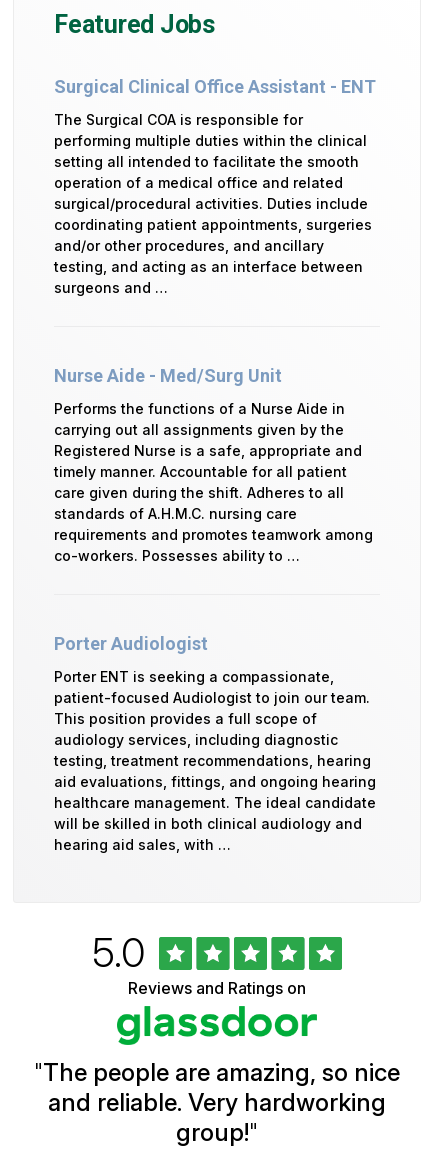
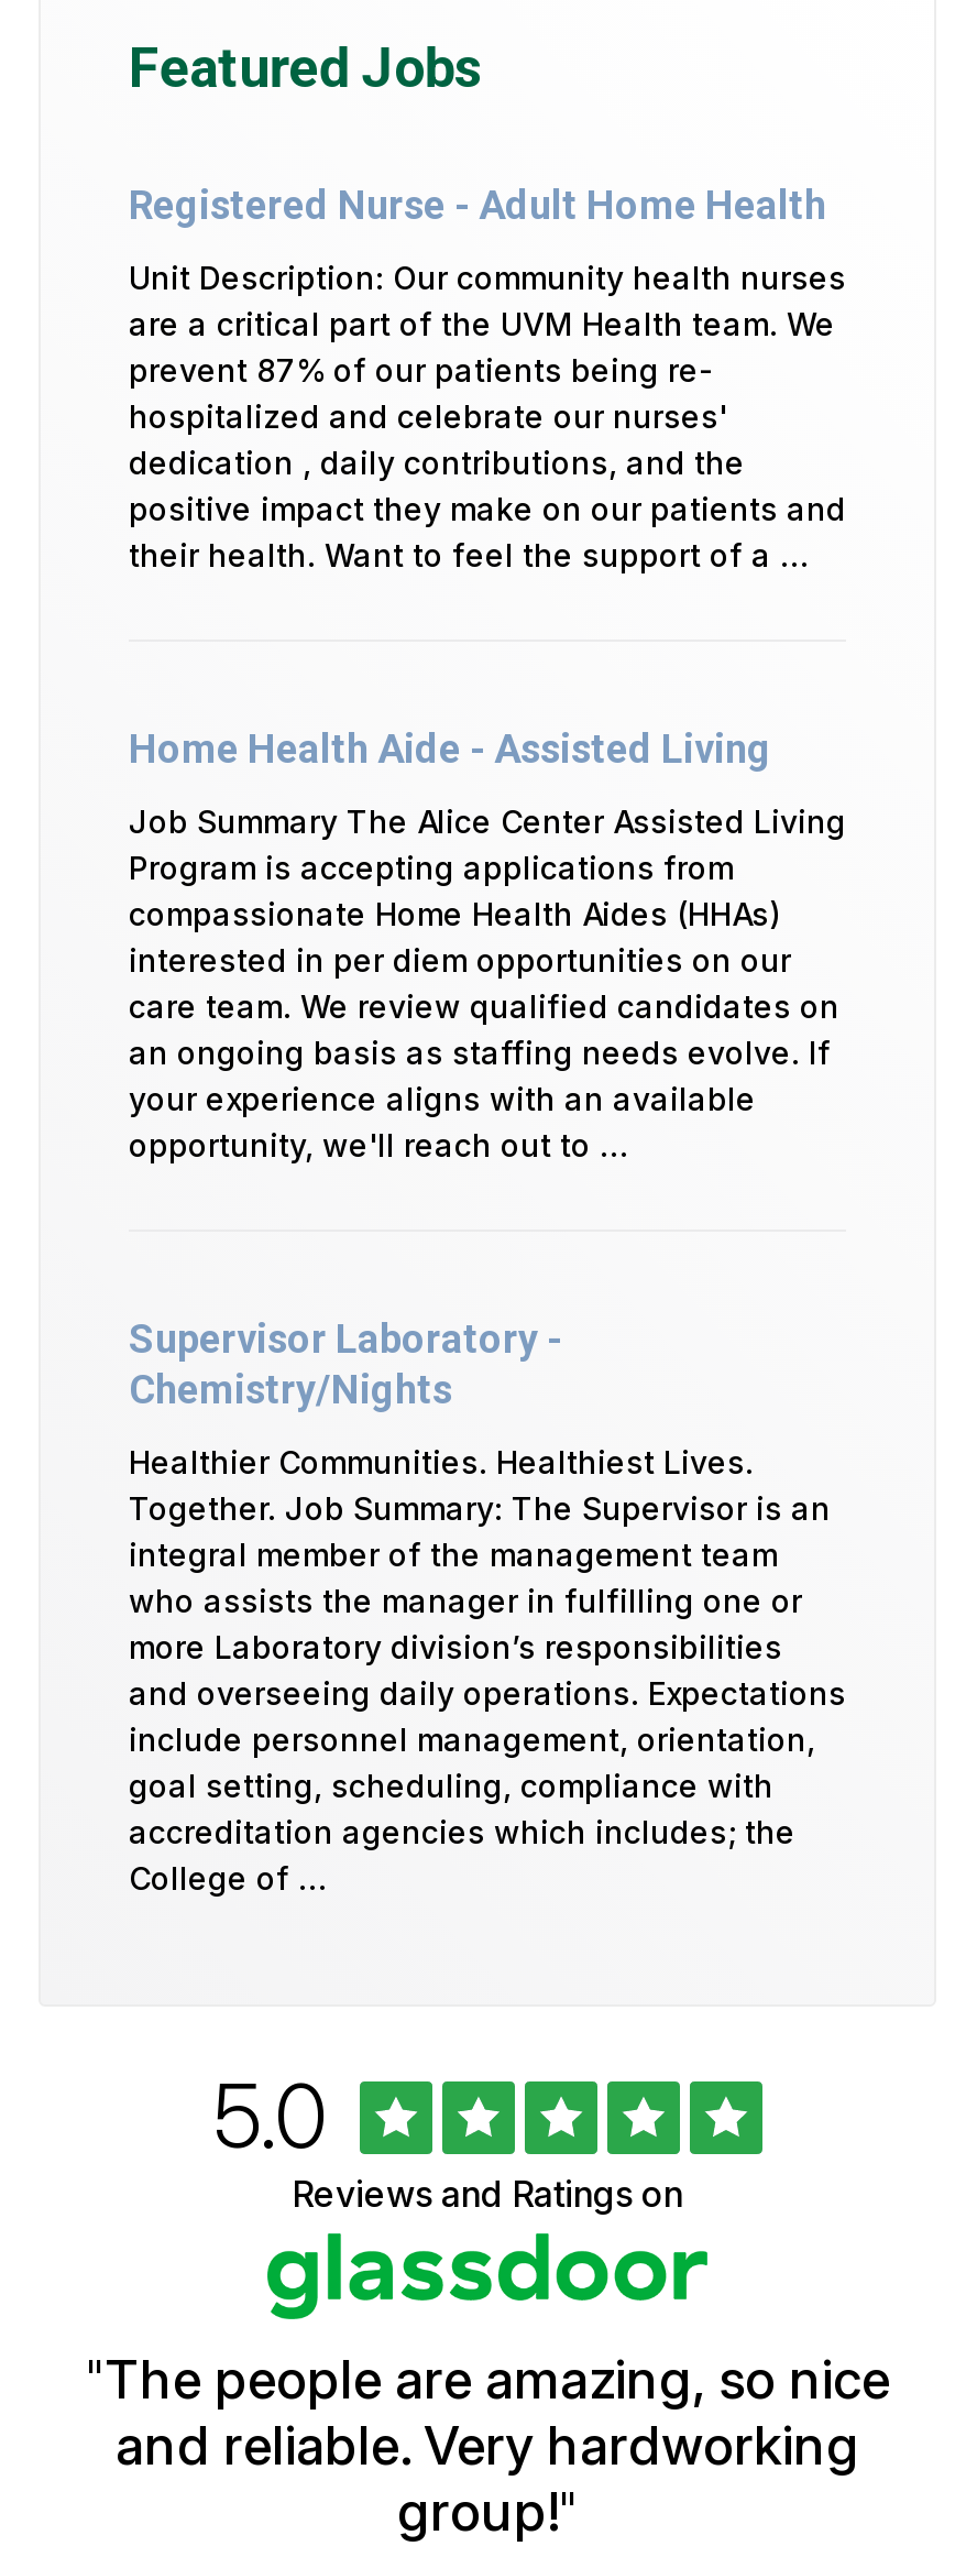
- Surgical Clinical Office Assistant - ENT
+ Registered Nurse - Adult Home Health

- The Surgical COA is responsible for
- performing multiple duties within the clinical
- setting all intended to facilitate the smooth
- operation of a medical office and related
- surgical/procedural activities. Duties include
- coordinating patient appointments, surgeries
- and/or other procedures, and ancillary
- testing, and acting as an interface between
- surgeons and …
+ Unit Description: Our community health nurses
+ are a critical part of the UVM Health team. We
+ prevent 87% of our patients being re-
+ hospitalized and celebrate our nurses'
+ dedication , daily contributions, and the
+ positive impact they make on our patients and
+ their health. Want to feel the support of a …

- Nurse Aide - Med/Surg Unit
+ Home Health Aide - Assisted Living

- Performs the functions of a Nurse Aide in
- carrying out all assignments given by the
- Registered Nurse is a safe, appropriate and
- timely manner. Accountable for all patient
- care given during the shift. Adheres to all
- standards of A.H.M.C. nursing care
- requirements and promotes teamwork among
- co-workers. Possesses ability to …
+ Job Summary The Alice Center Assisted Living
+ Program is accepting applications from
+ compassionate Home Health Aides (HHAs)
+ interested in per diem opportunities on our
+ care team. We review qualified candidates on
+ an ongoing basis as staffing needs evolve. If
+ your experience aligns with an available
+ opportunity, we'll reach out to …

- Porter Audiologist
+ Supervisor Laboratory -
+ Chemistry/Nights

- Porter ENT is seeking a compassionate,
- patient-focused Audiologist to join our team.
- This position provides a full scope of
- audiology services, including diagnostic
- testing, treatment recommendations, hearing
- aid evaluations, fittings, and ongoing hearing
- healthcare management. The ideal candidate
- will be skilled in both clinical audiology and
- hearing aid sales, with …
+ Healthier Communities. Healthiest Lives.
+ Together. Job Summary: The Supervisor is an
+ integral member of the management team
+ who assists the manager in fulfilling one or
+ more Laboratory division’s responsibilities
+ and overseeing daily operations. Expectations
+ include personnel management, orientation,
+ goal setting, scheduling, compliance with
+ accreditation agencies which includes; the
+ College of …
